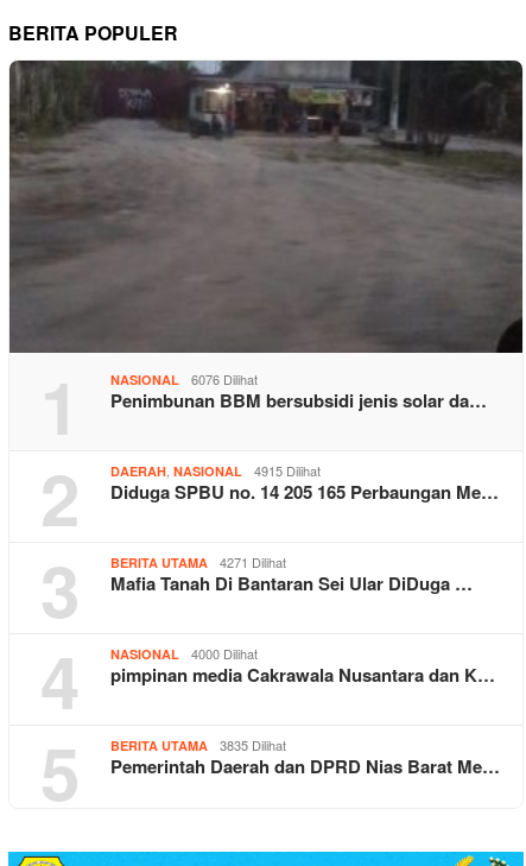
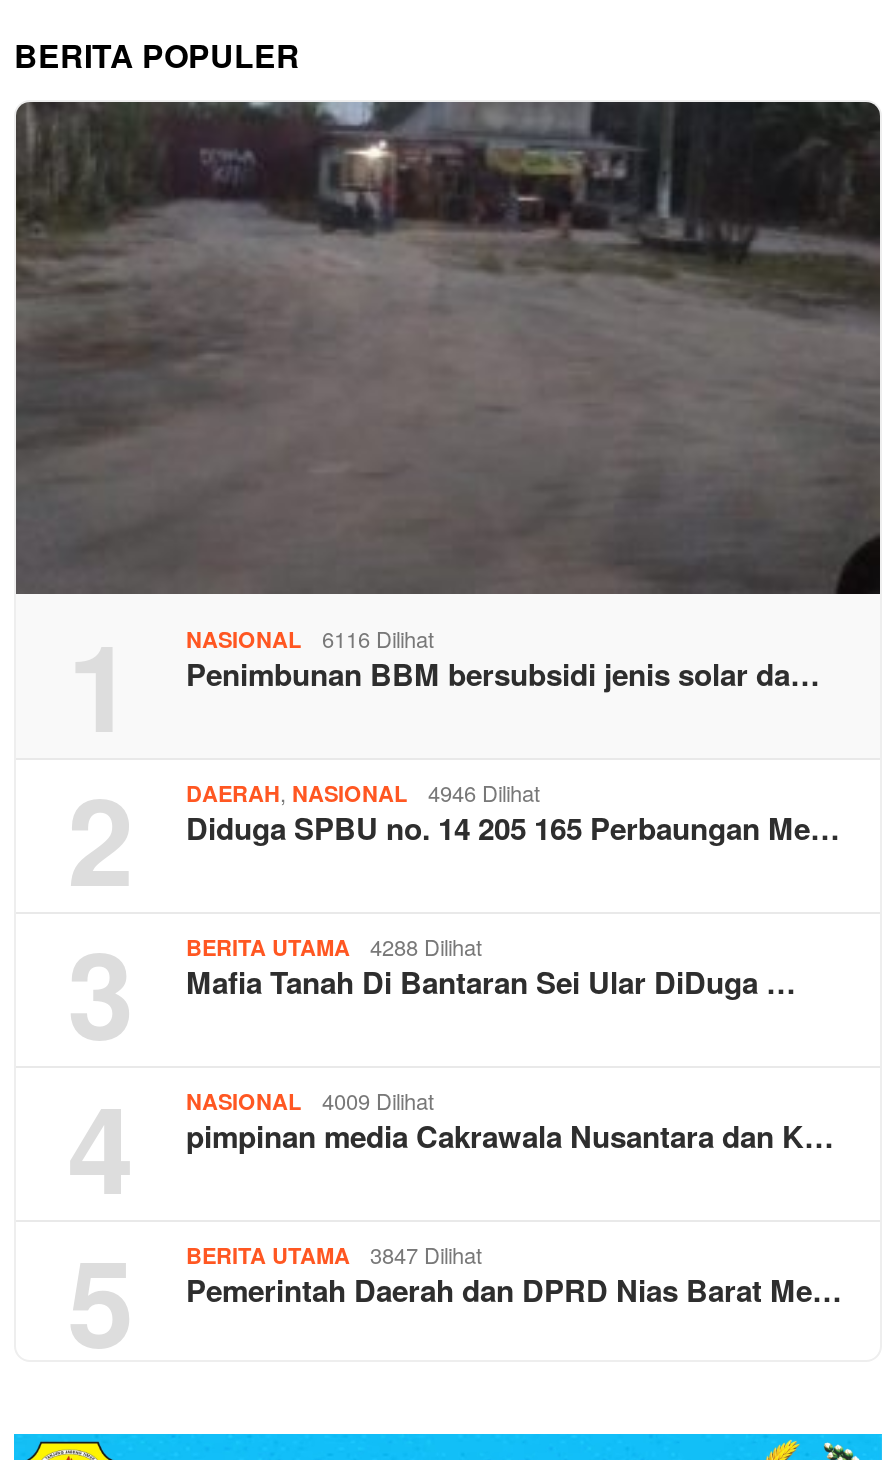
- NASIONAL 6076 Dilihat
+ NASIONAL 6116 Dilihat

- 4915 Dilihat
+ 4946 Dilihat

- BERITA UTAMA 4271 Dilihat
+ BERITA UTAMA 4288 Dilihat

- NASIONAL 4000 Dilihat
+ NASIONAL 4009 Dilihat

- BERITA UTAMA 3835 Dilihat
+ BERITA UTAMA 3847 Dilihat
